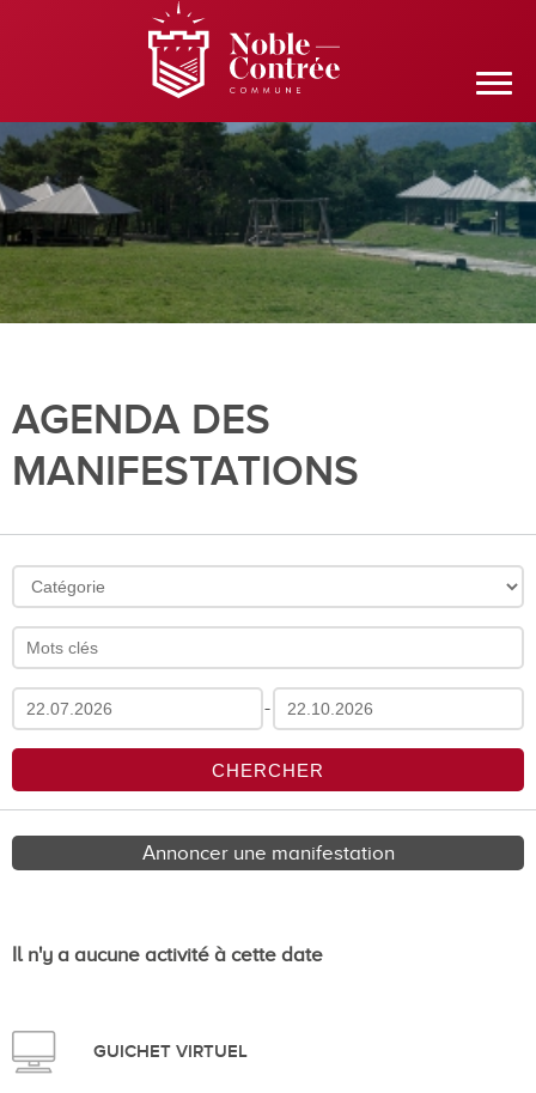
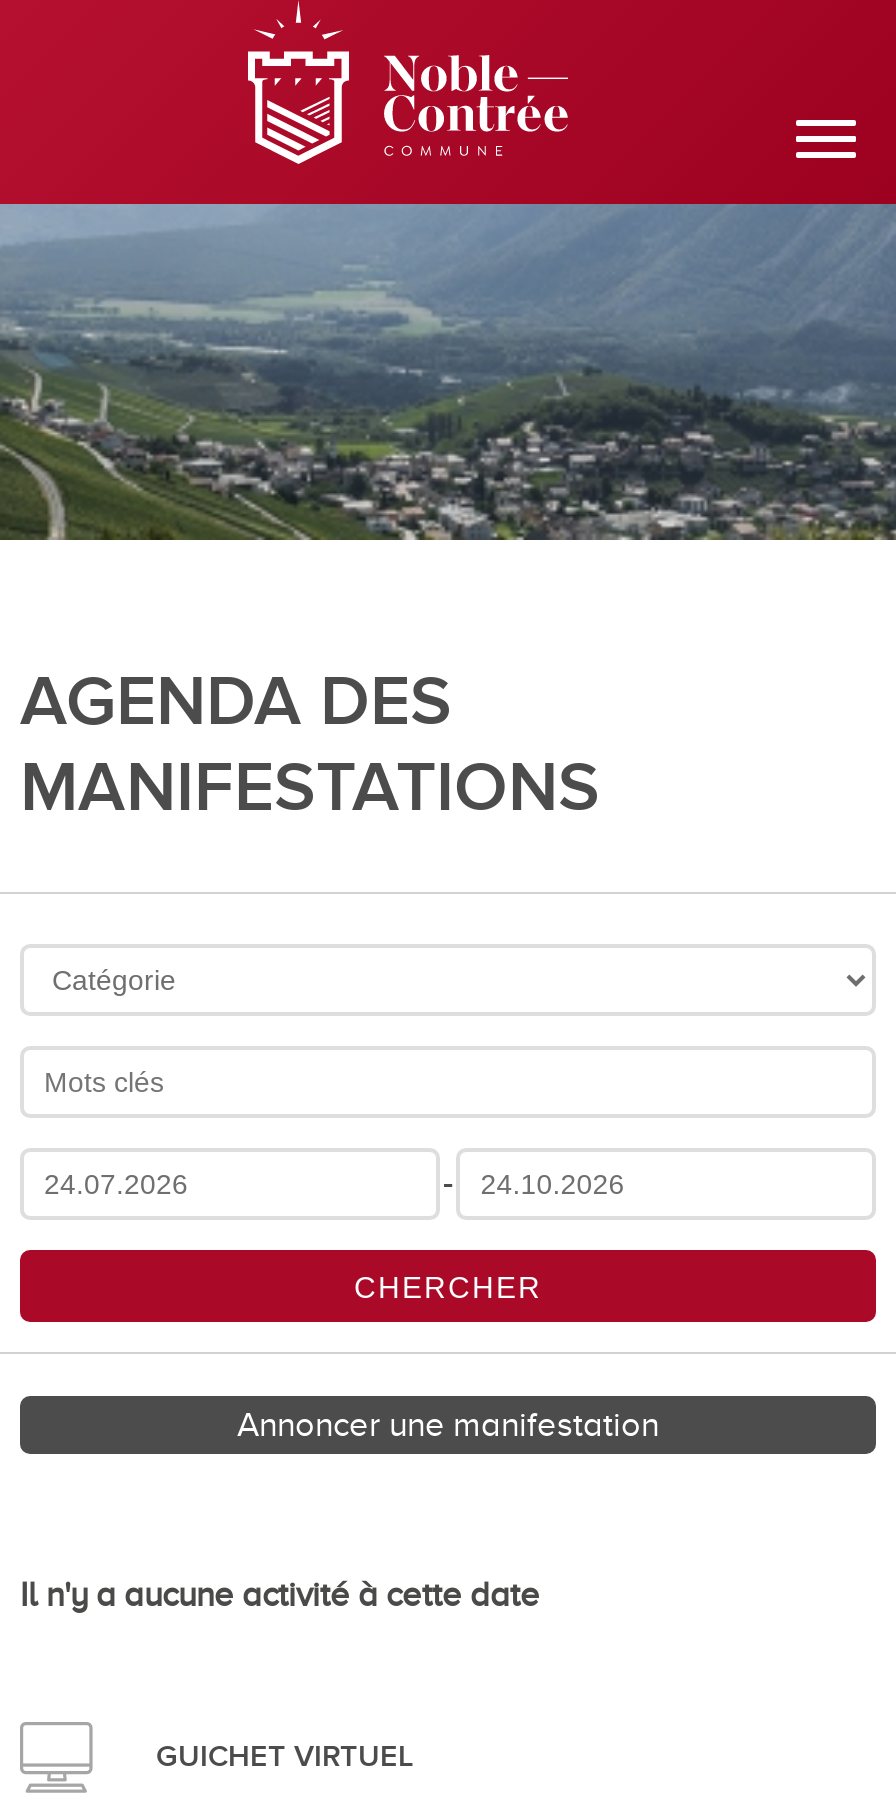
- [image]
+ [image]
